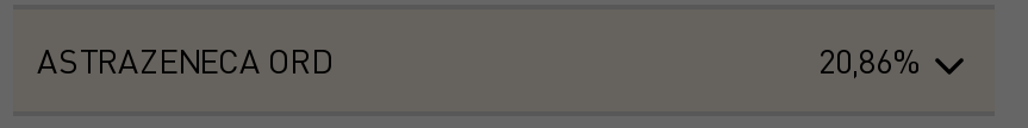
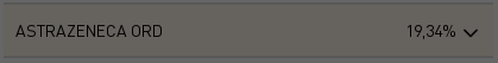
- 20,86%
+ 19,34%
